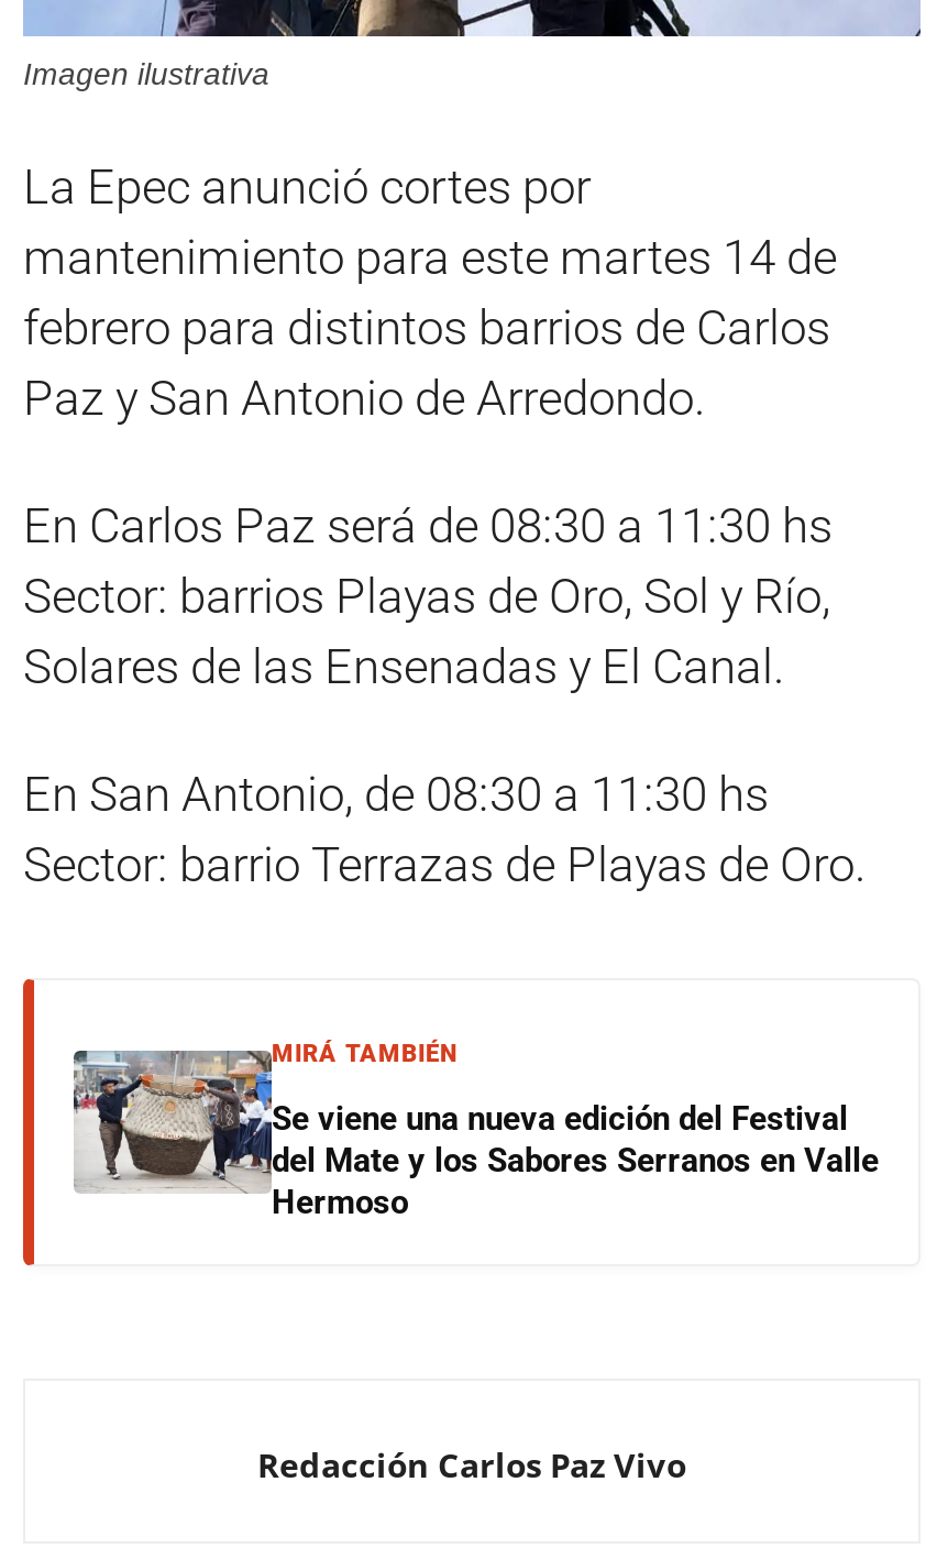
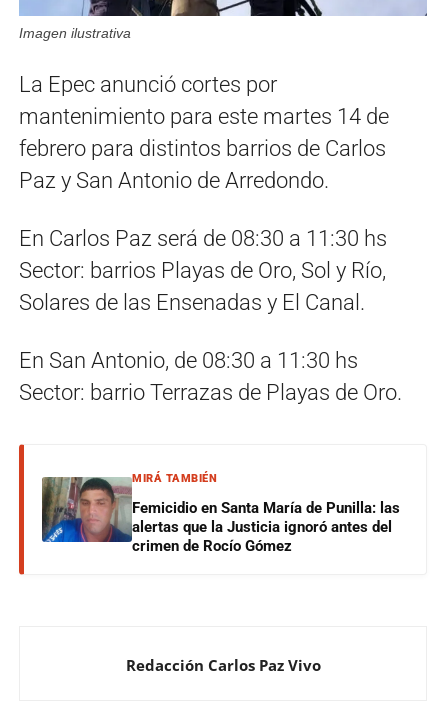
- [image]
- Se viene una nueva edición del Festival
- del Mate y los Sabores Serranos en Valle
- Hermoso
+ [image]
+ Femicidio en Santa María de Punilla: las
+ alertas que la Justicia ignoró antes del
+ crimen de Rocío Gómez
